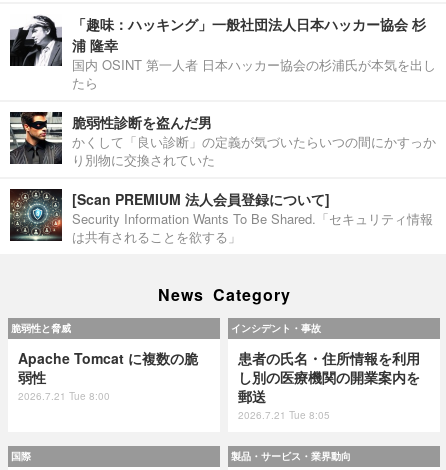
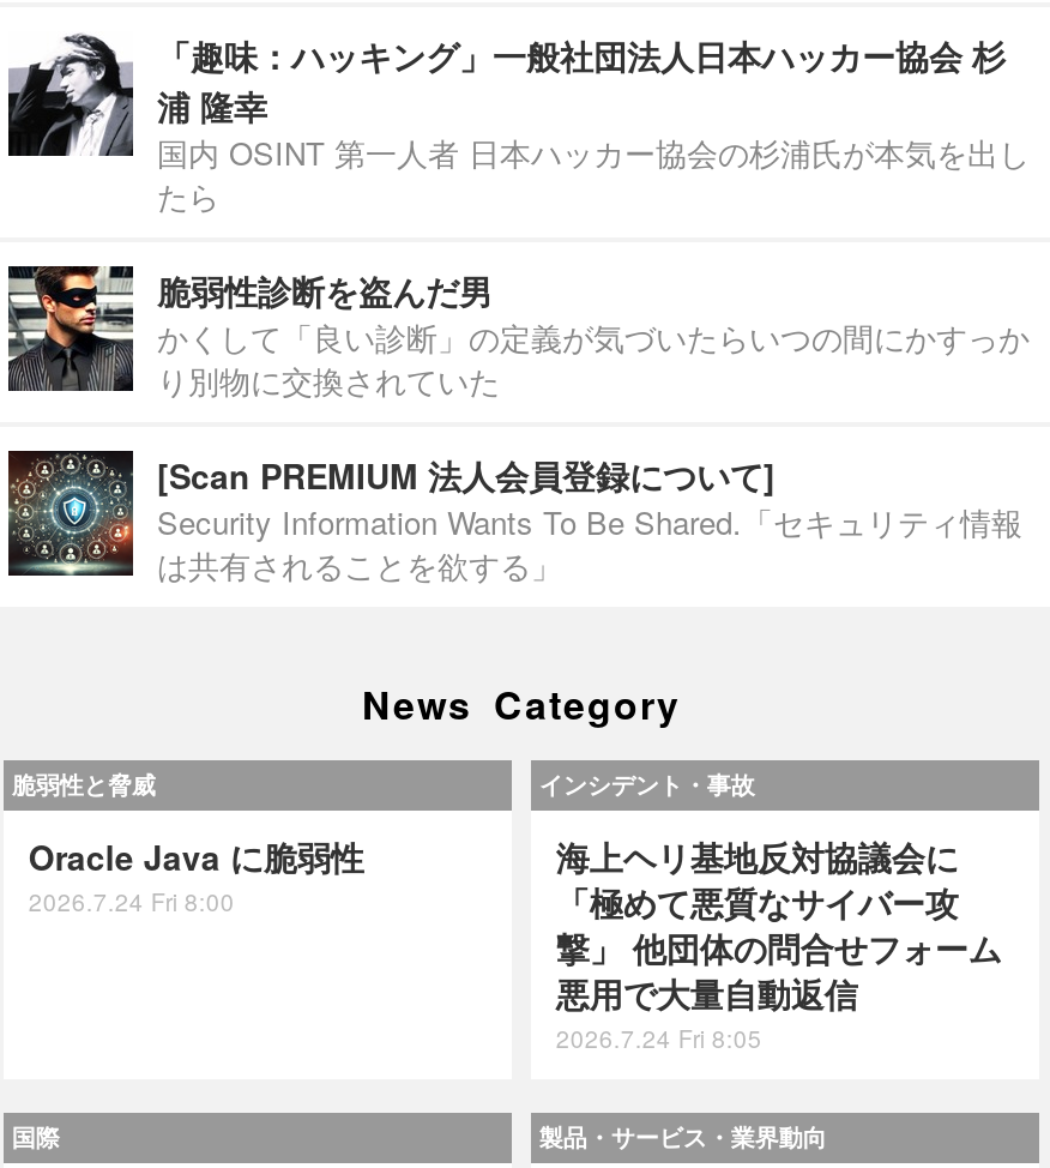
- Apache Tomcat に複数の脆
- 弱性
- 2026.7.21 Tue 8:00
+ Oracle Java に脆弱性
+ 2026.7.24 Fri 8:00

- 患者の氏名・住所情報を利用
- し別の医療機関の開業案内を
- 郵送
- 2026.7.21 Tue 8:05
+ 海上ヘリ基地反対協議会に
+ 「極めて悪質なサイバー攻
+ 撃」 他団体の問合せフォーム
+ 悪用で大量自動返信
+ 2026.7.24 Fri 8:05
